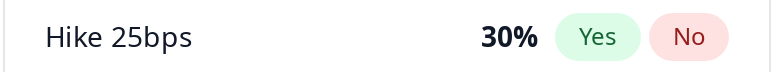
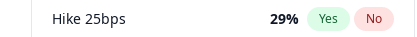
- 30% Yes No
+ 29% Yes No
